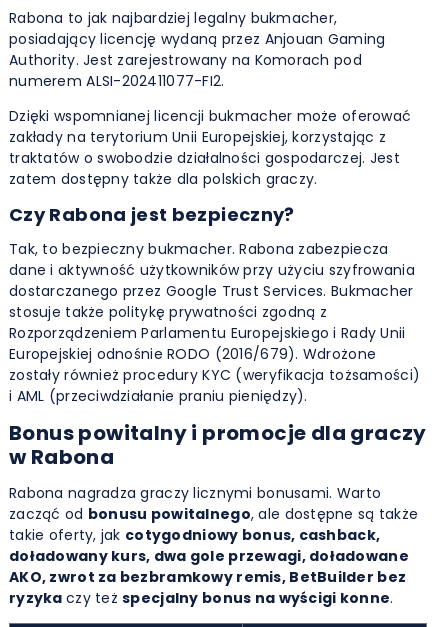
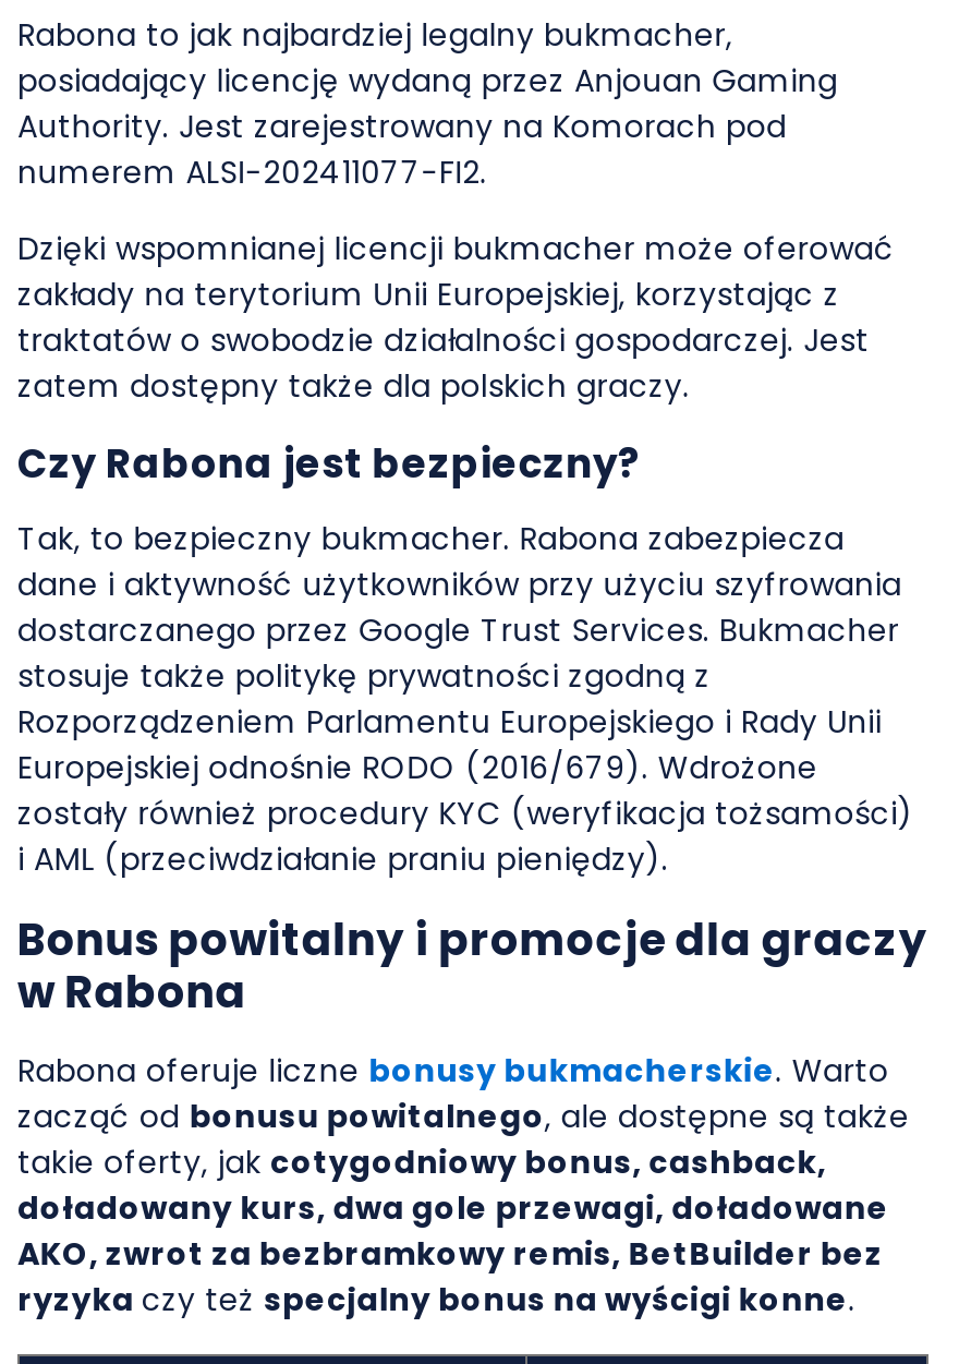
- Rabona nagradza graczy licznymi bonusami. Warto
+ Rabona oferuje liczne bonusy bukmacherskie. Warto
